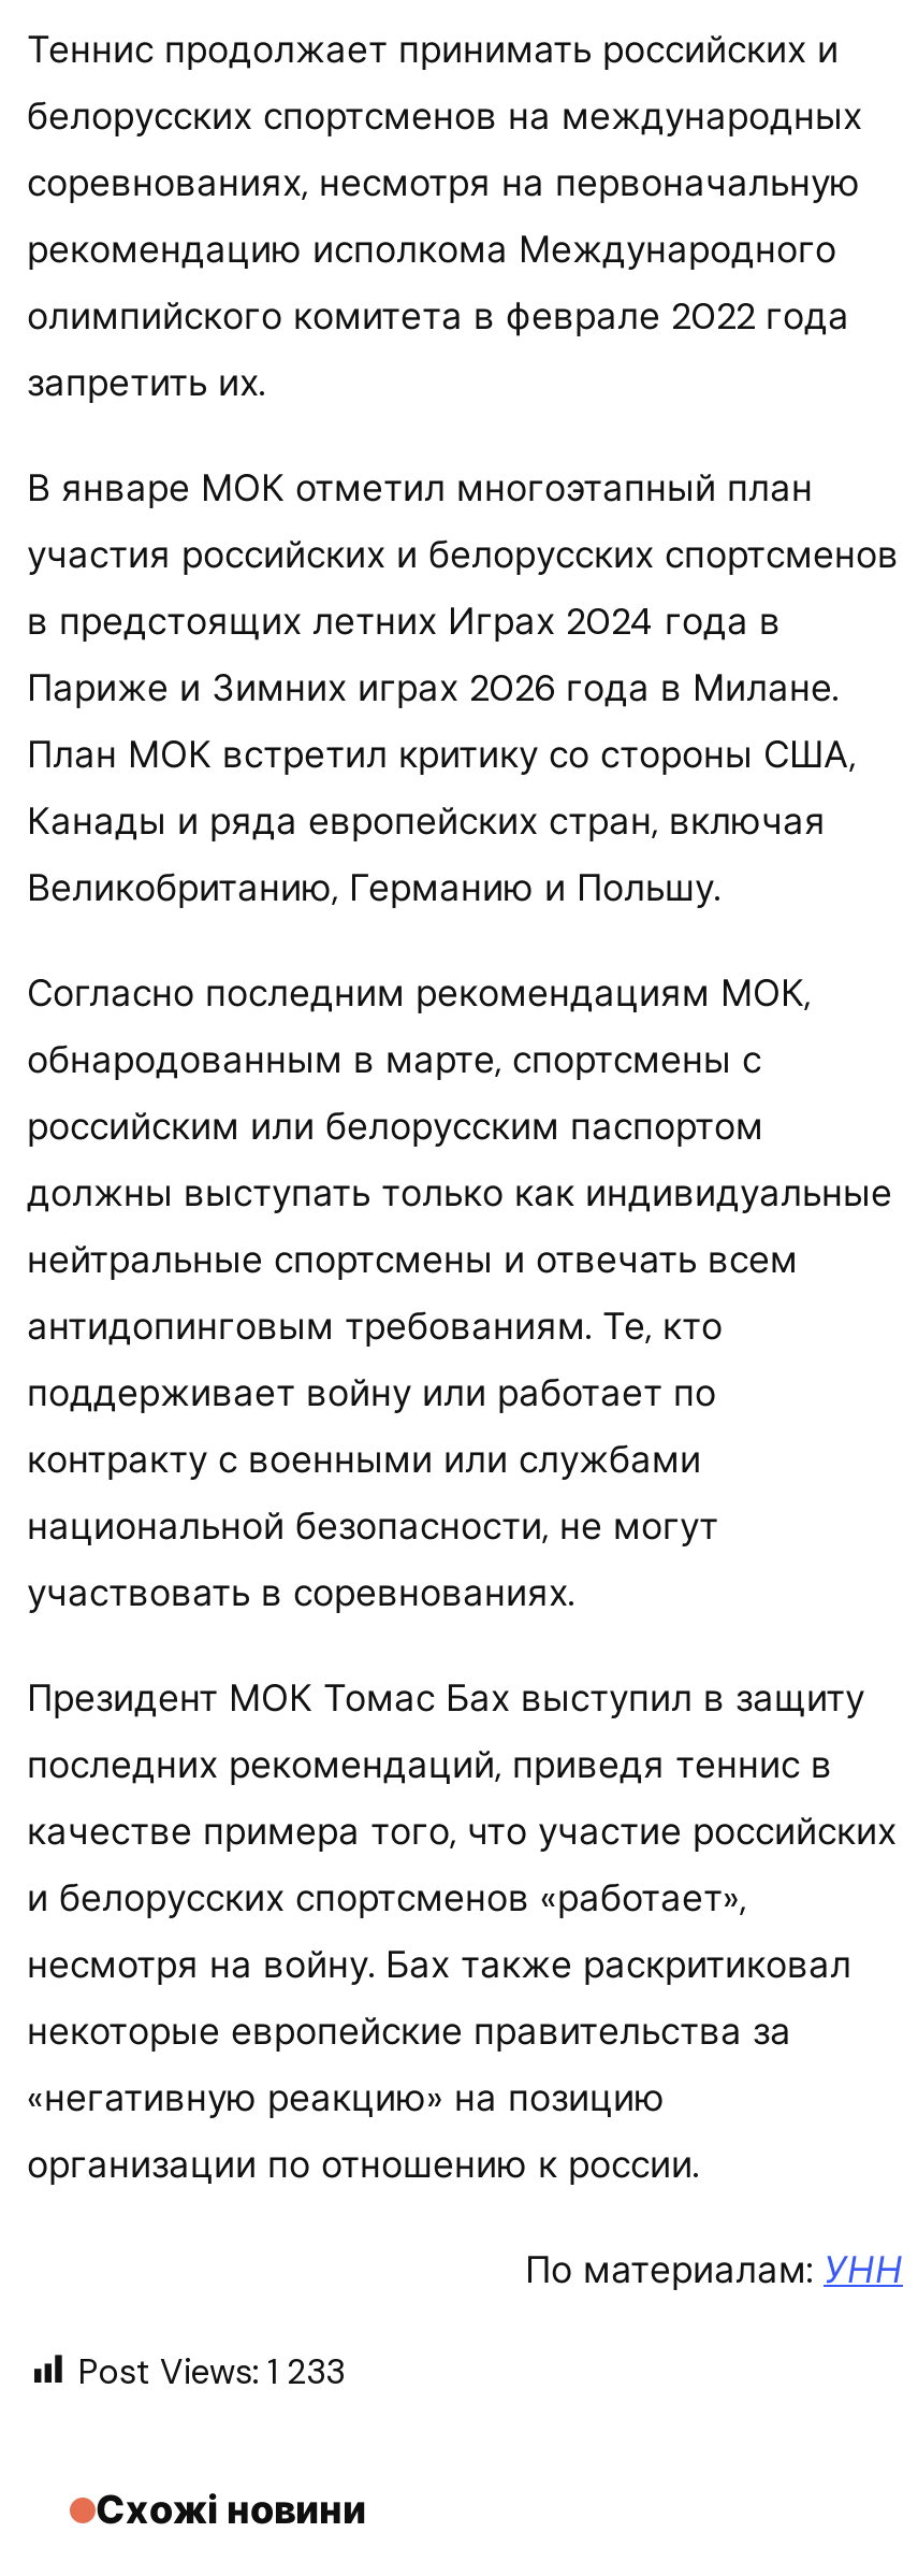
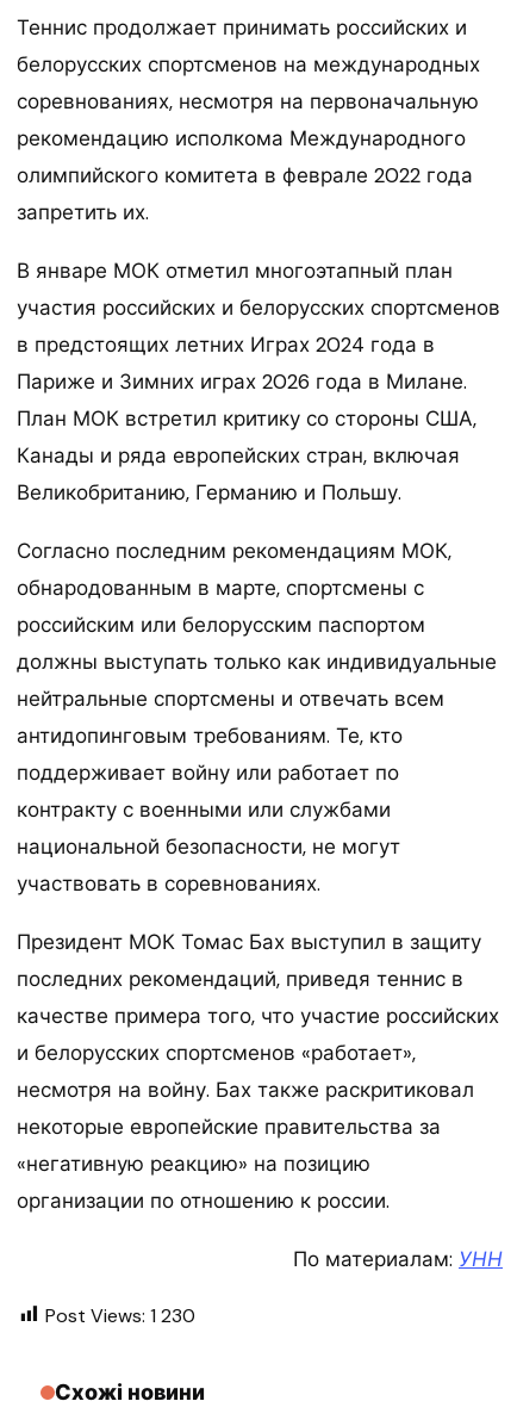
- Post Views: 1 233
+ Post Views: 1 230
